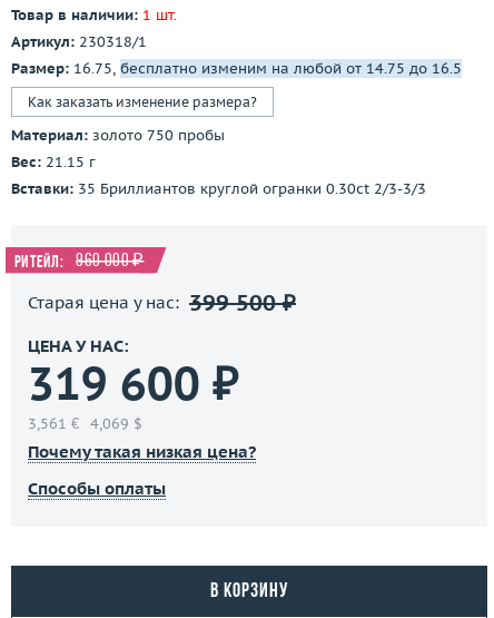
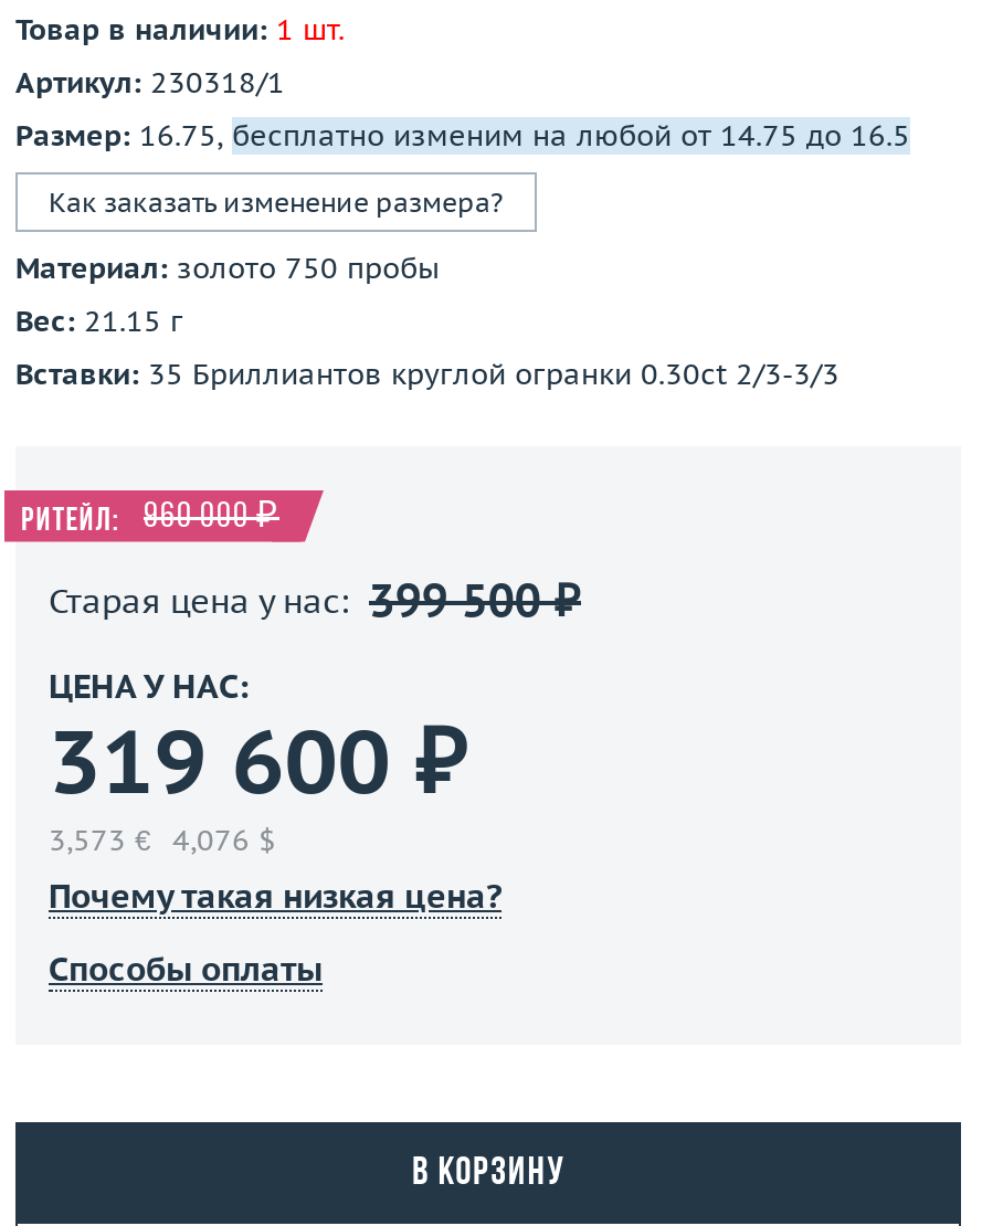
- 3,561 € 4,069 $
+ 3,573 € 4,076 $
